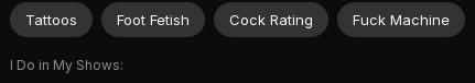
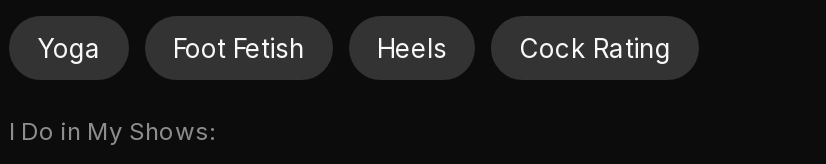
- Tattoos
+ Yoga

- Fuck Machine

+ Heels
